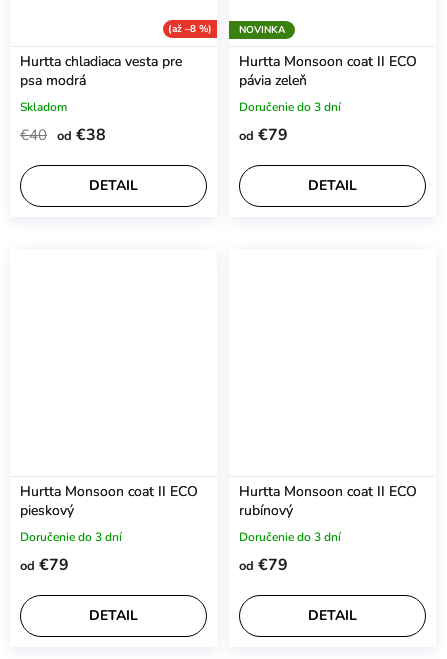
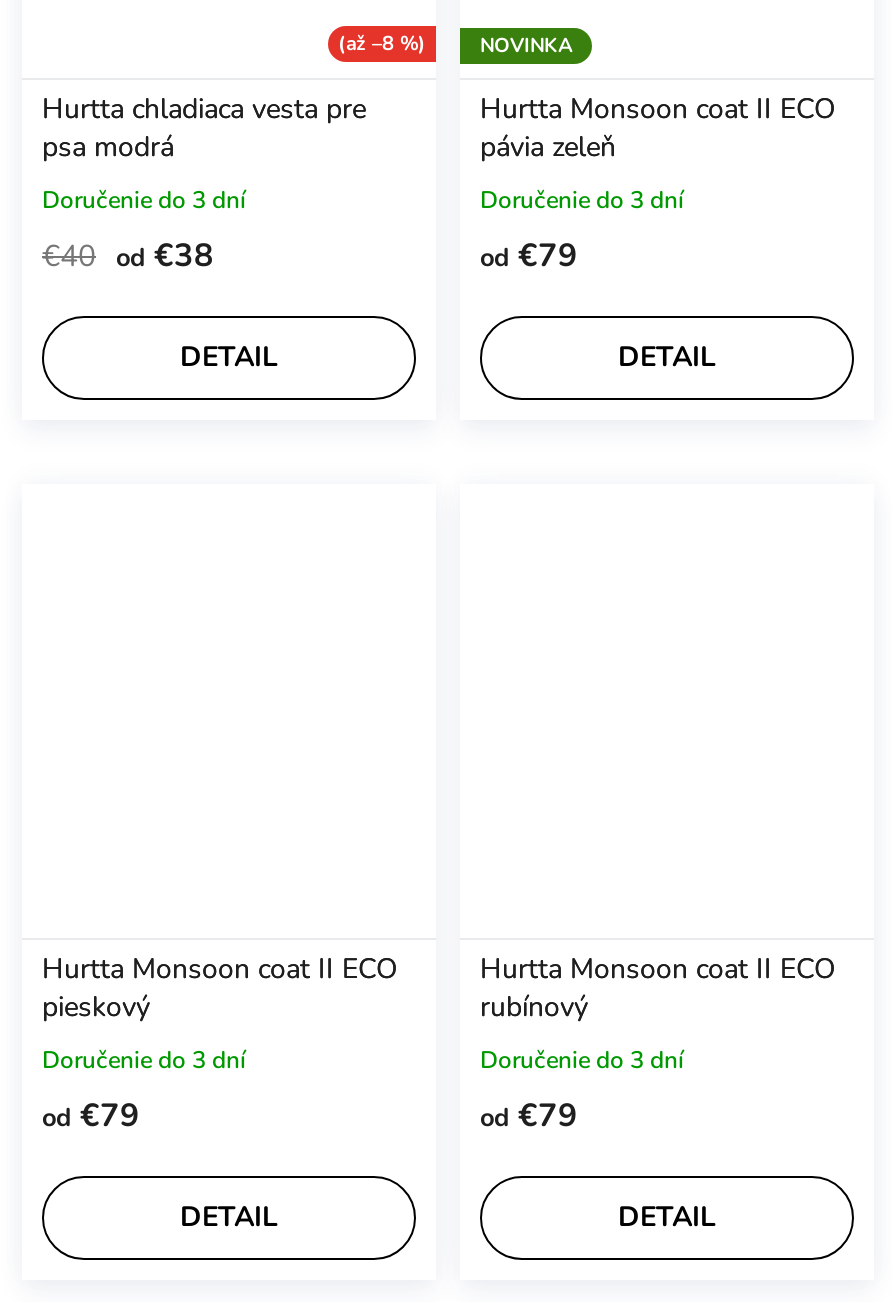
- Skladom
+ Doručenie do 3 dní
